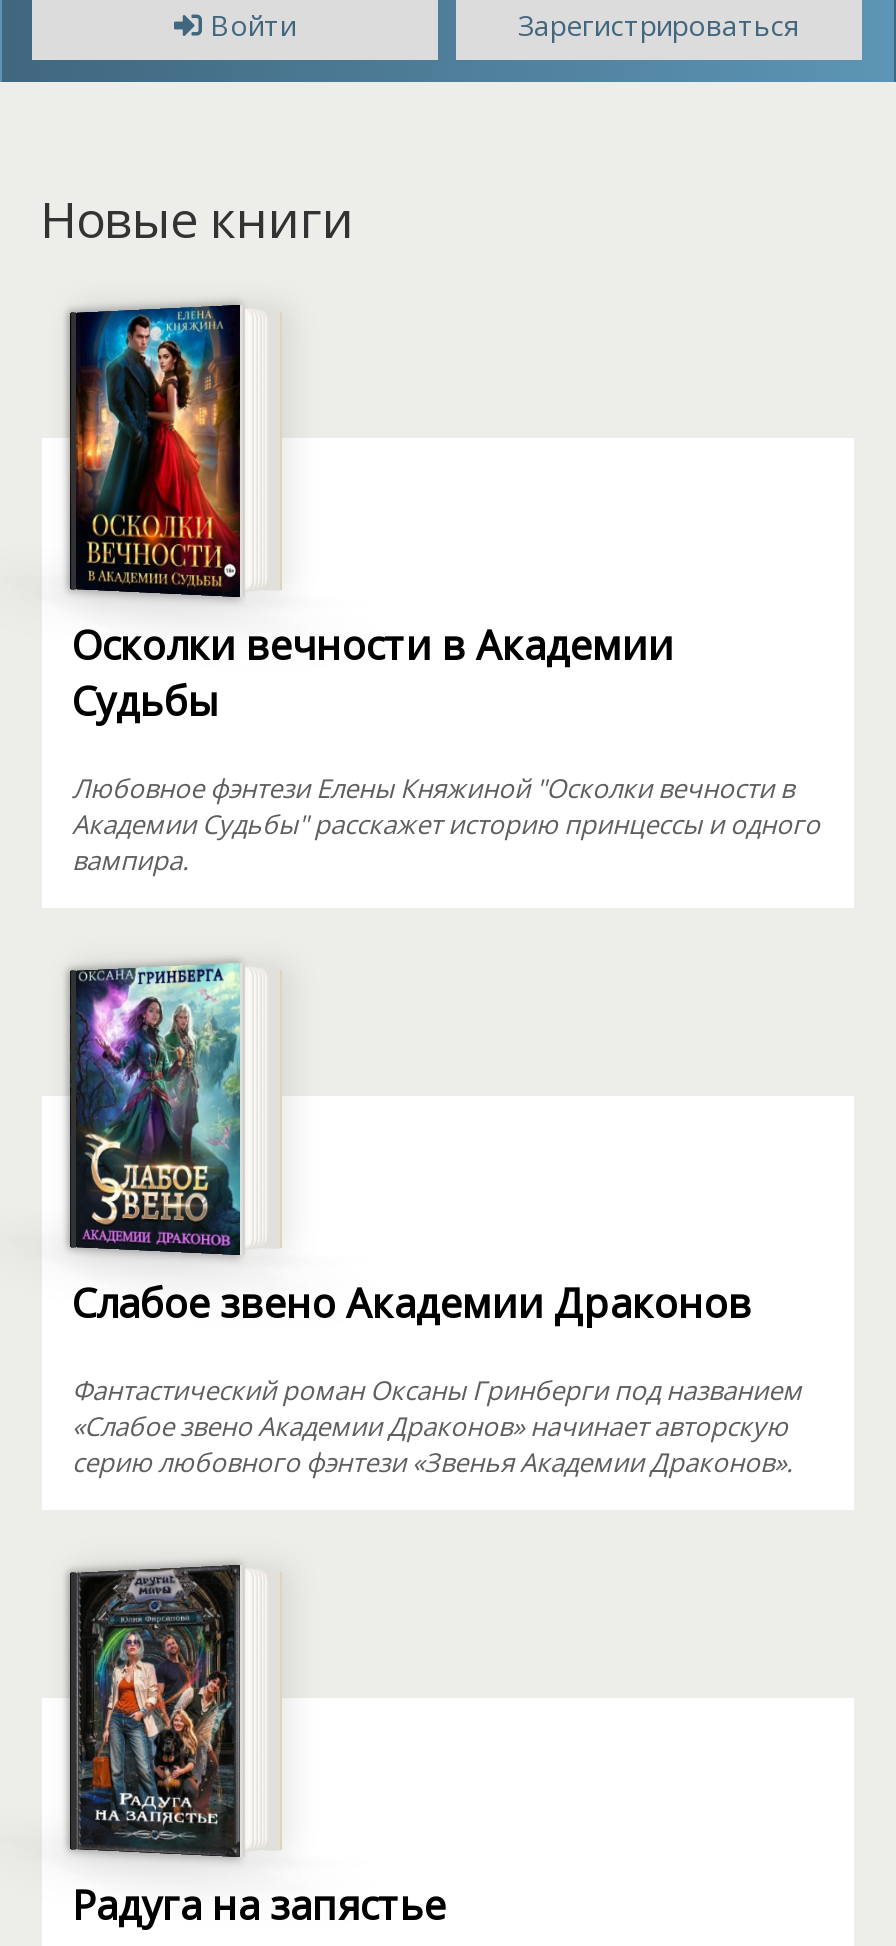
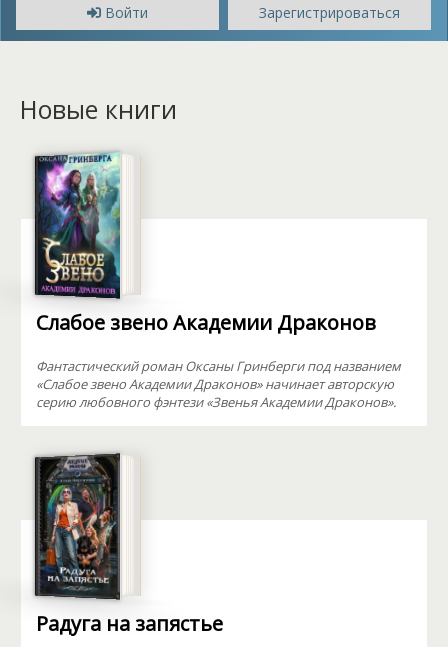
- [image]
- Осколки вечности в Академии
- Судьбы
- Любовное фэнтези Елены Княжиной "Осколки вечности в
- Академии Судьбы" расскажет историю принцессы и одного
- вампира.
